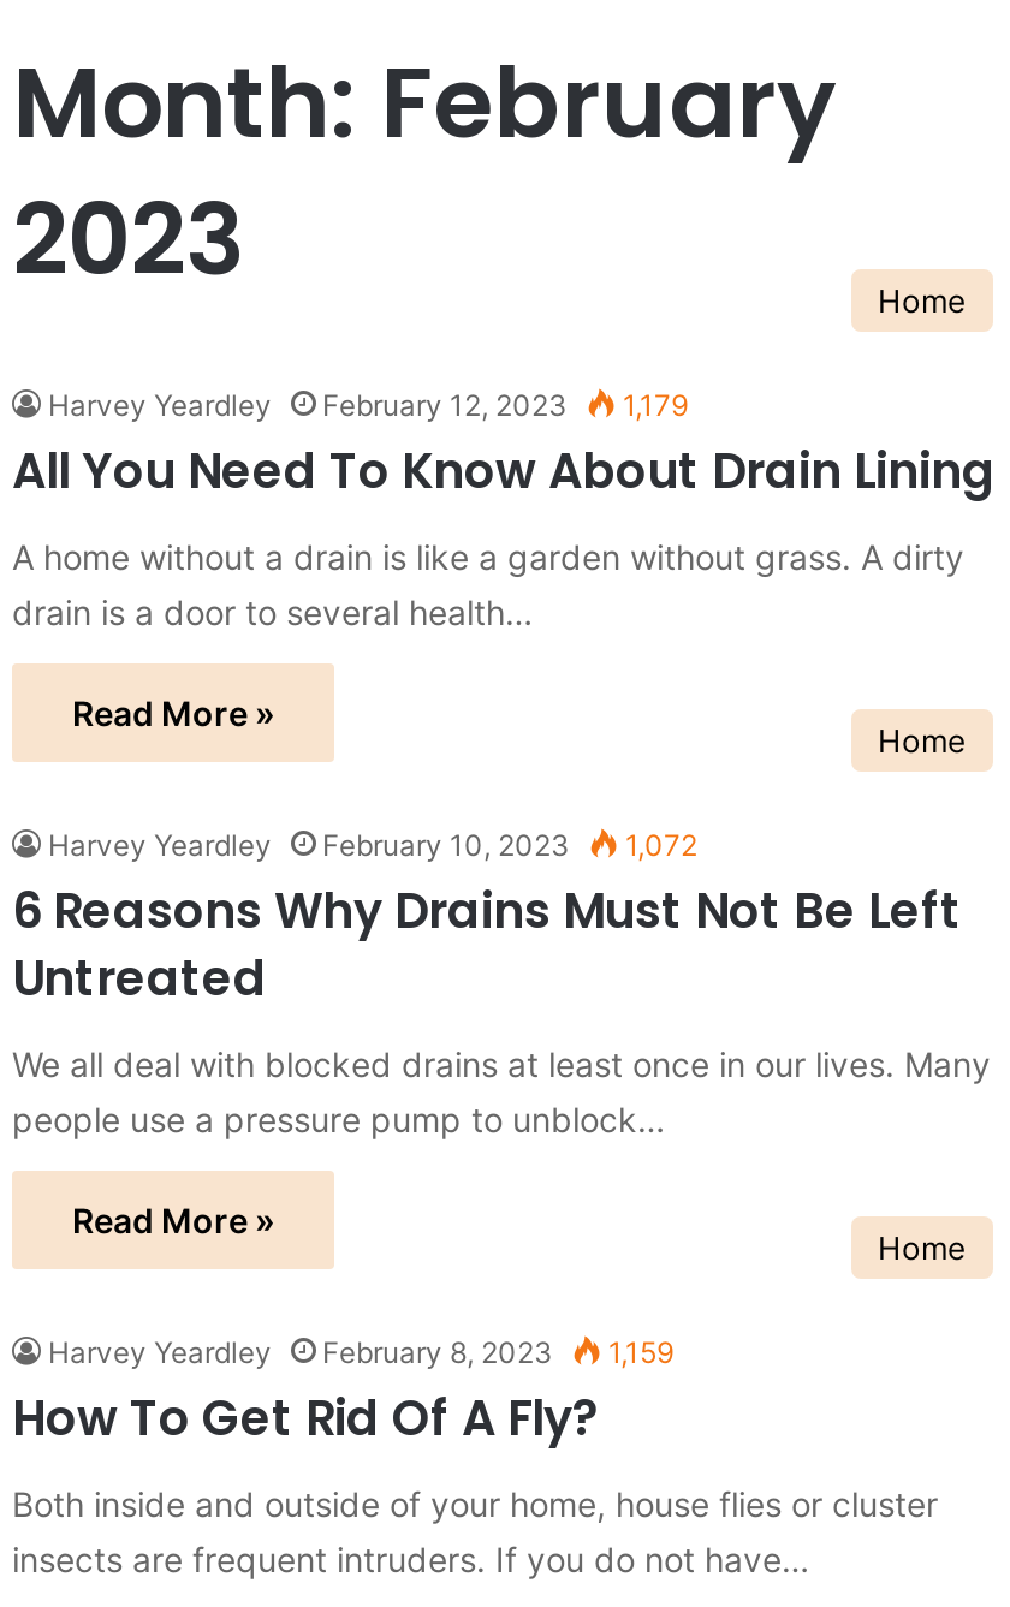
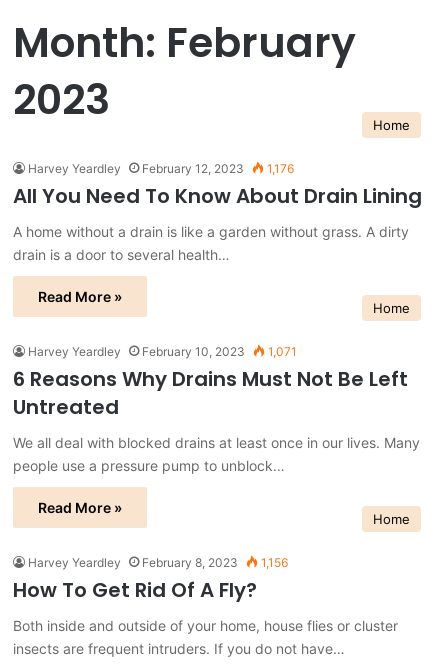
- Harvey Yeardley February 12, 2023 1,179
+ Harvey Yeardley February 12, 2023 1,176

- Harvey Yeardley February 10, 2023 1,072
+ Harvey Yeardley February 10, 2023 1,071

- Harvey Yeardley February 8, 2023 1,159
+ Harvey Yeardley February 8, 2023 1,156
